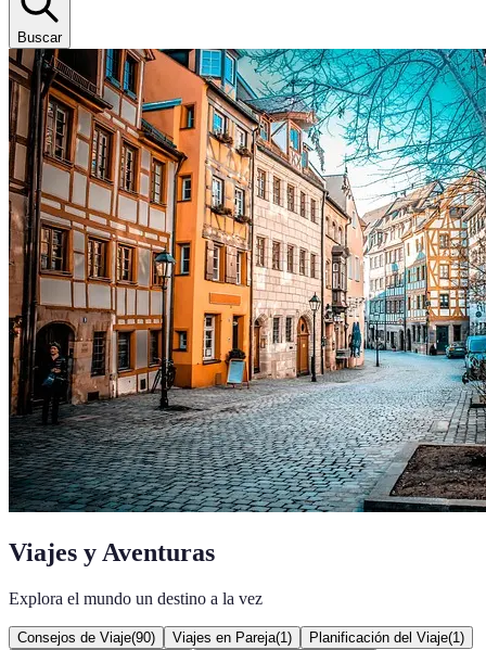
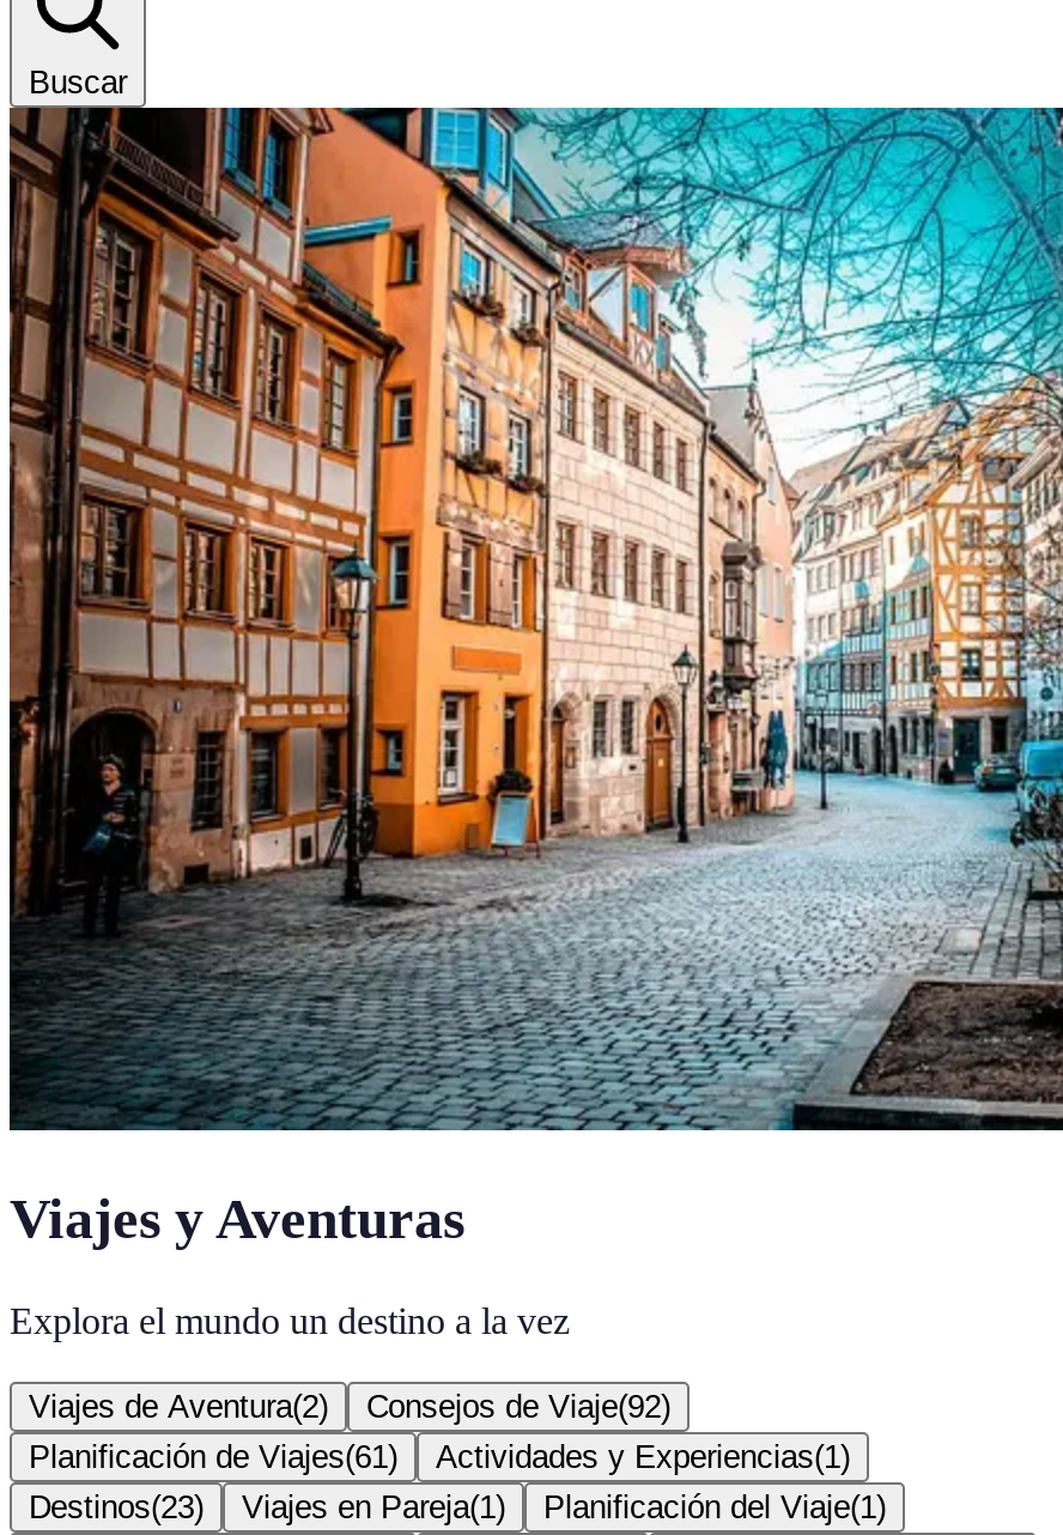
- Consejos de Viaje(90)
+ Viajes de Aventura(2)
+ Consejos de Viaje(92)
+ Planificación de Viajes(61)
+ Actividades y Experiencias(1)
+ Destinos(23)
